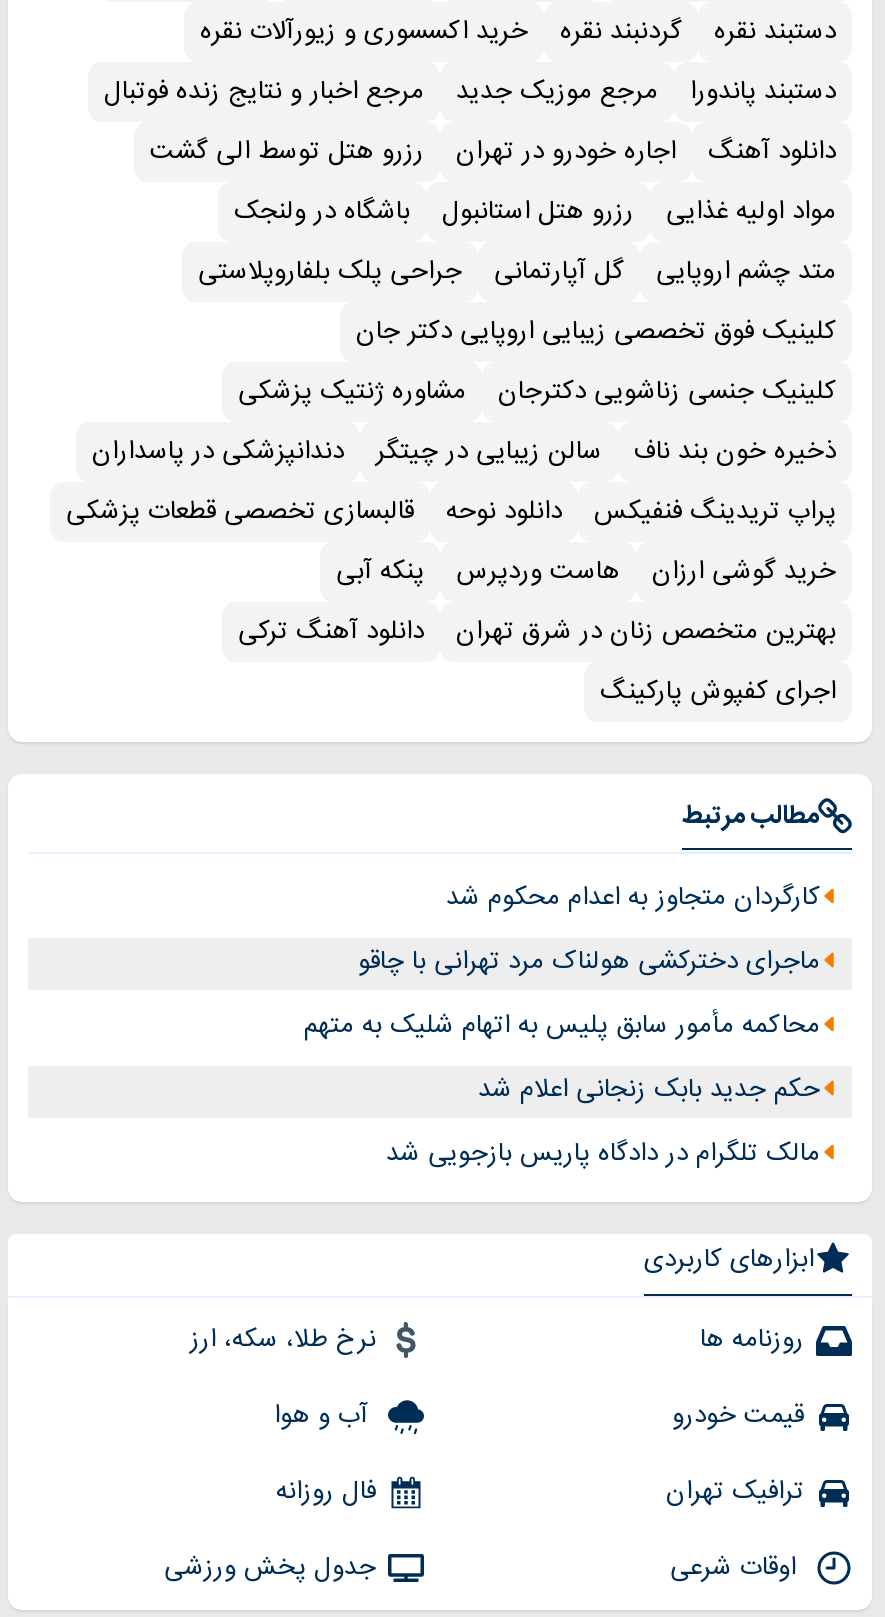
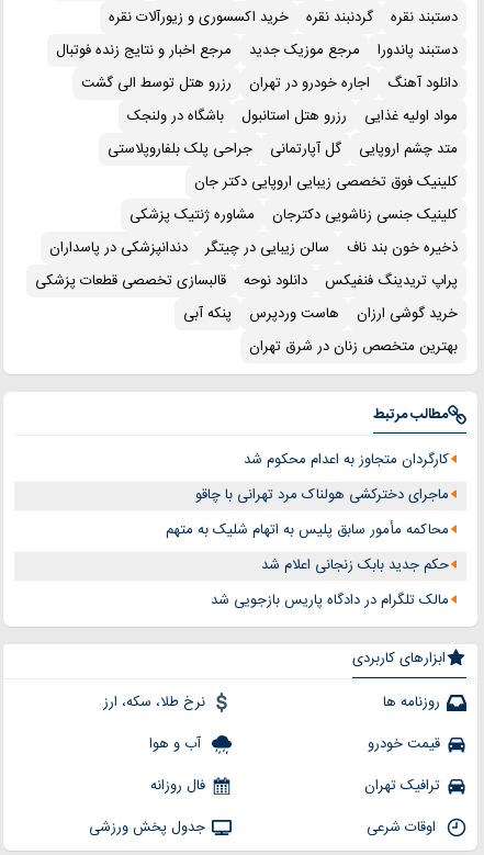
- دانلود آهنگ ترکی
- اجرای کفپوش پارکینگ
